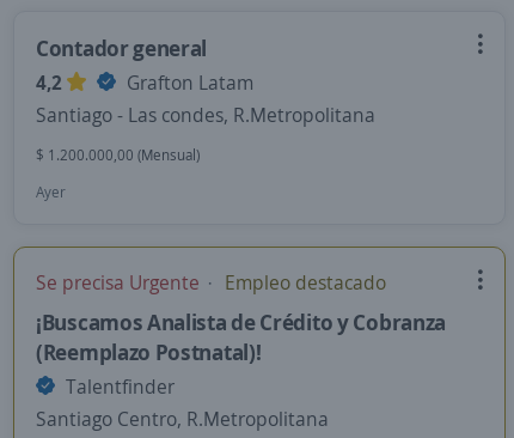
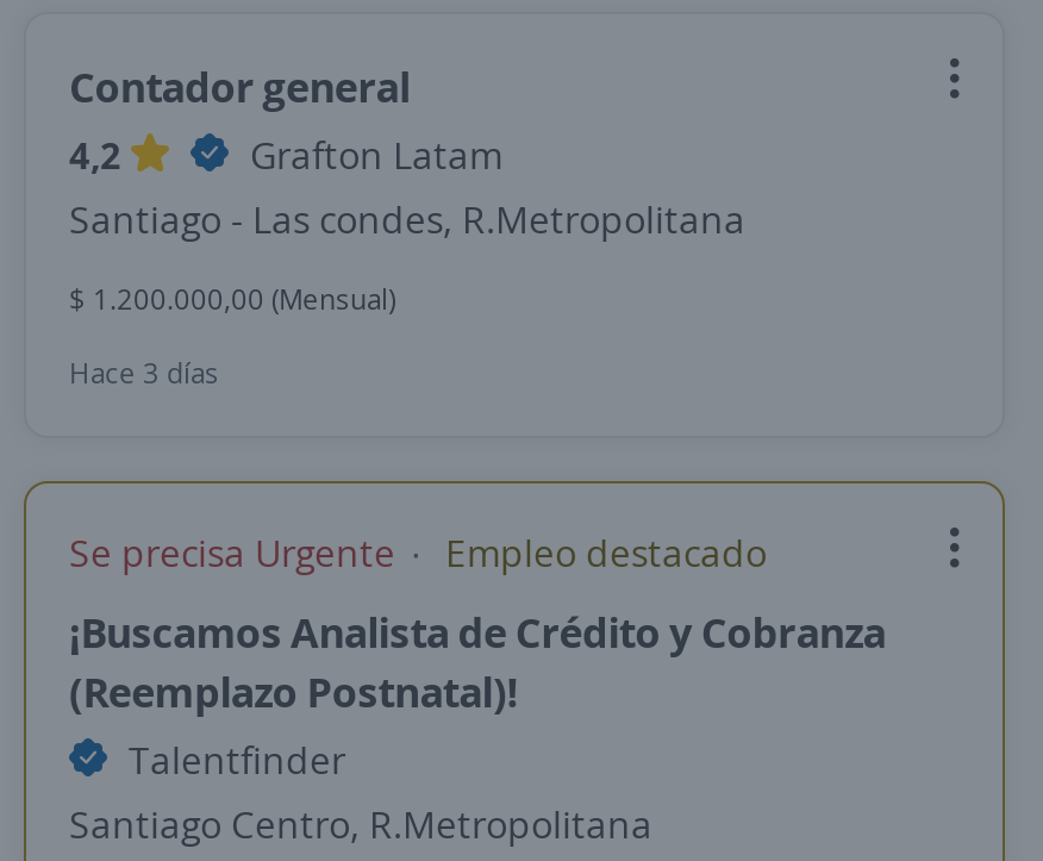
- Ayer
+ Hace 3 días
